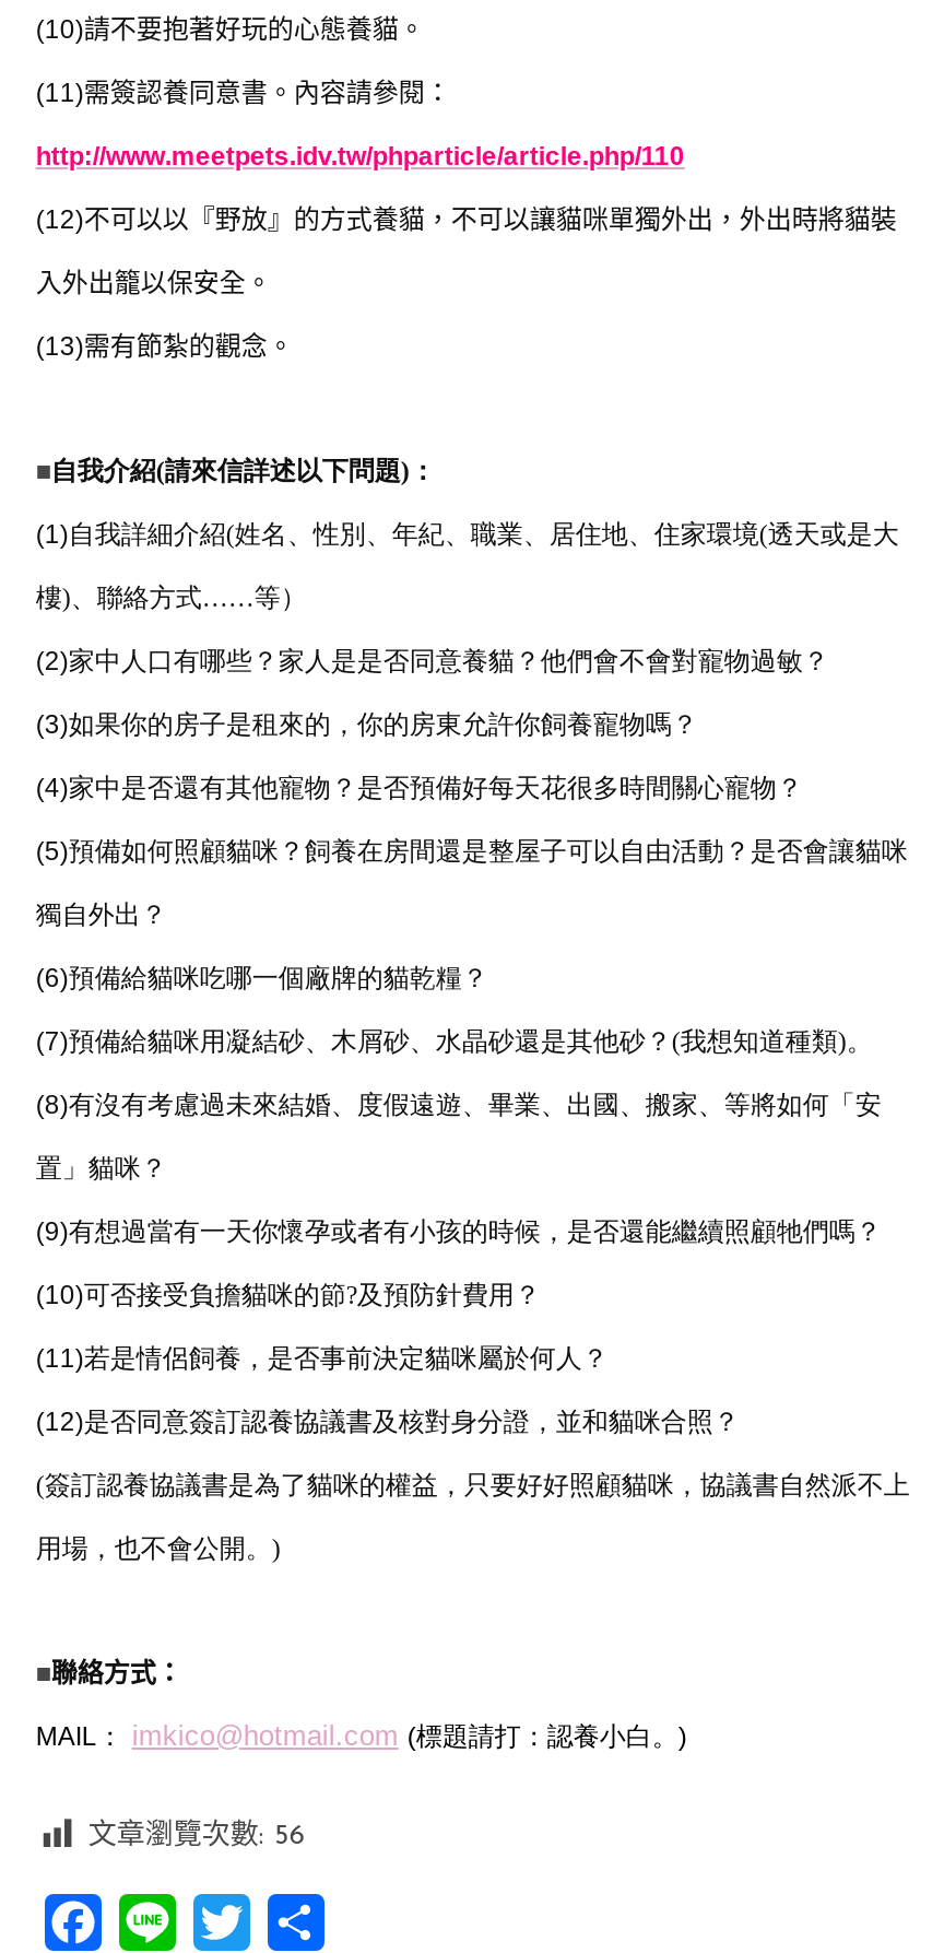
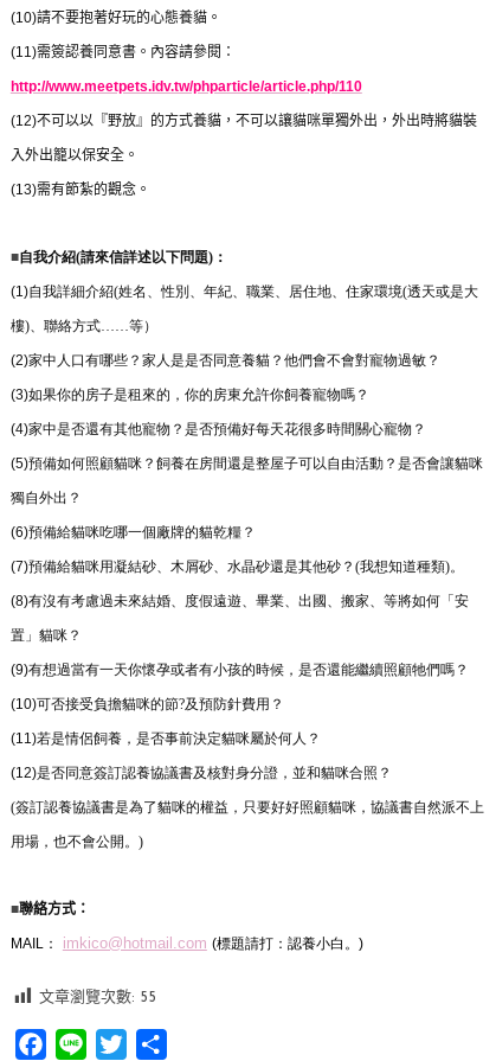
- 文章瀏覽次數: 56
+ 文章瀏覽次數: 55
